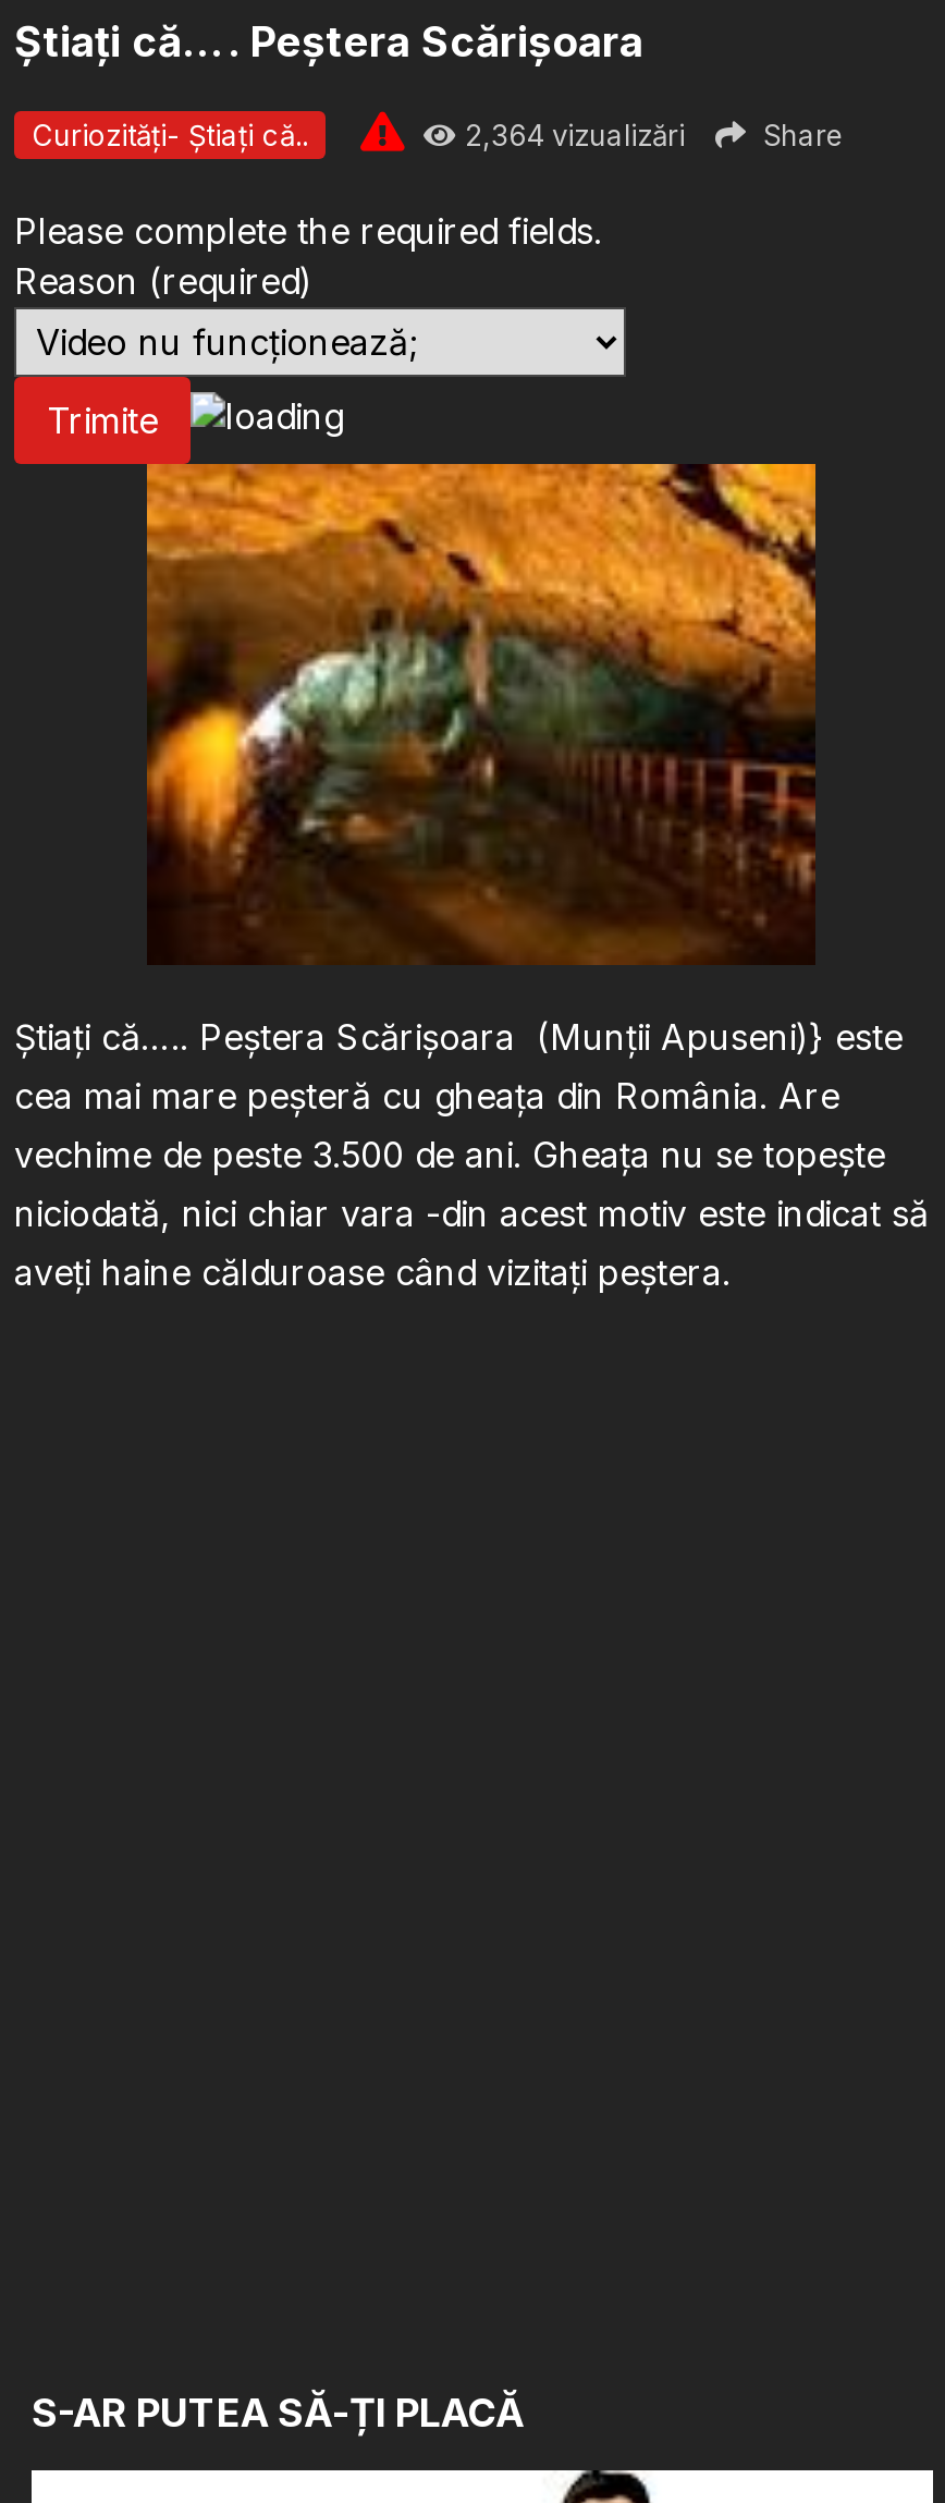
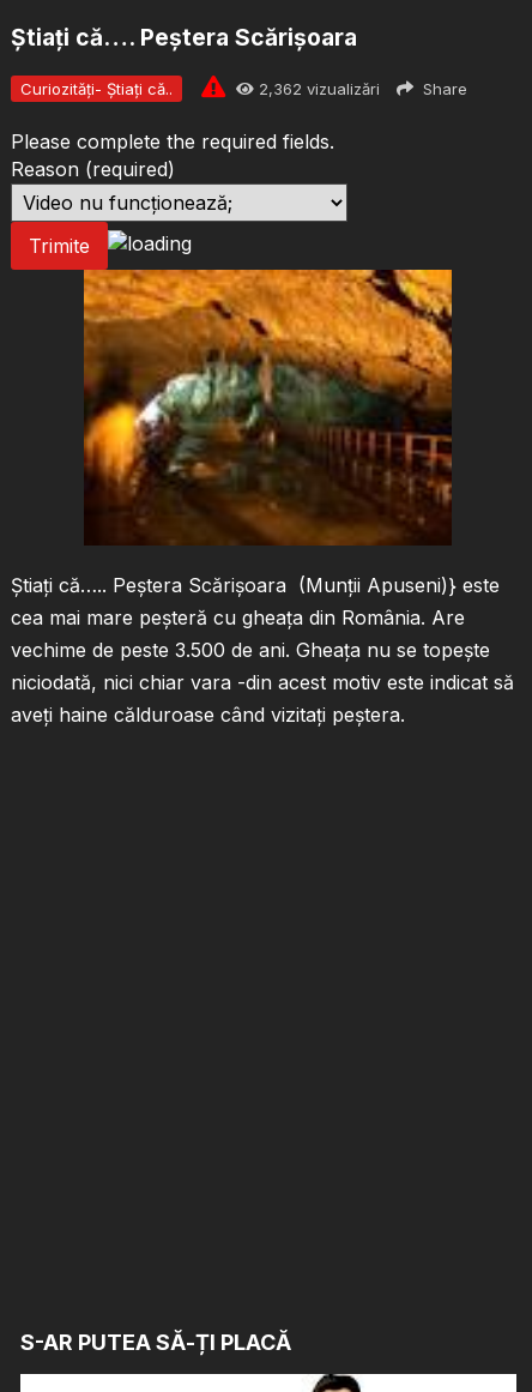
- 2,364 vizualizări Share
+ 2,362 vizualizări Share
